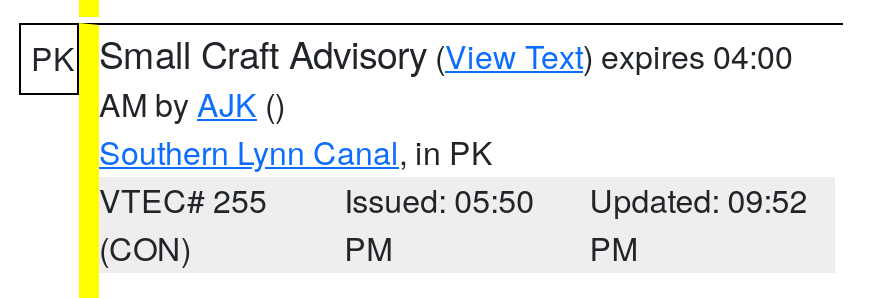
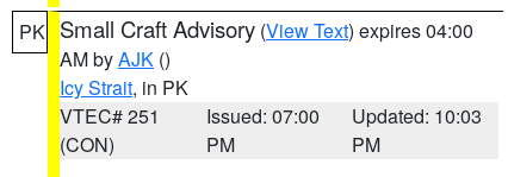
- Southern Lynn Canal, in PK
- VTEC# 255
+ Icy Strait, in PK
+ VTEC# 251

- Issued: 05:50
+ Issued: 07:00

- Updated: 09:52
+ Updated: 10:03
